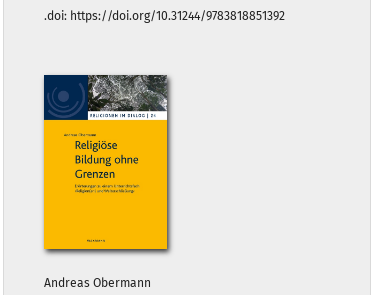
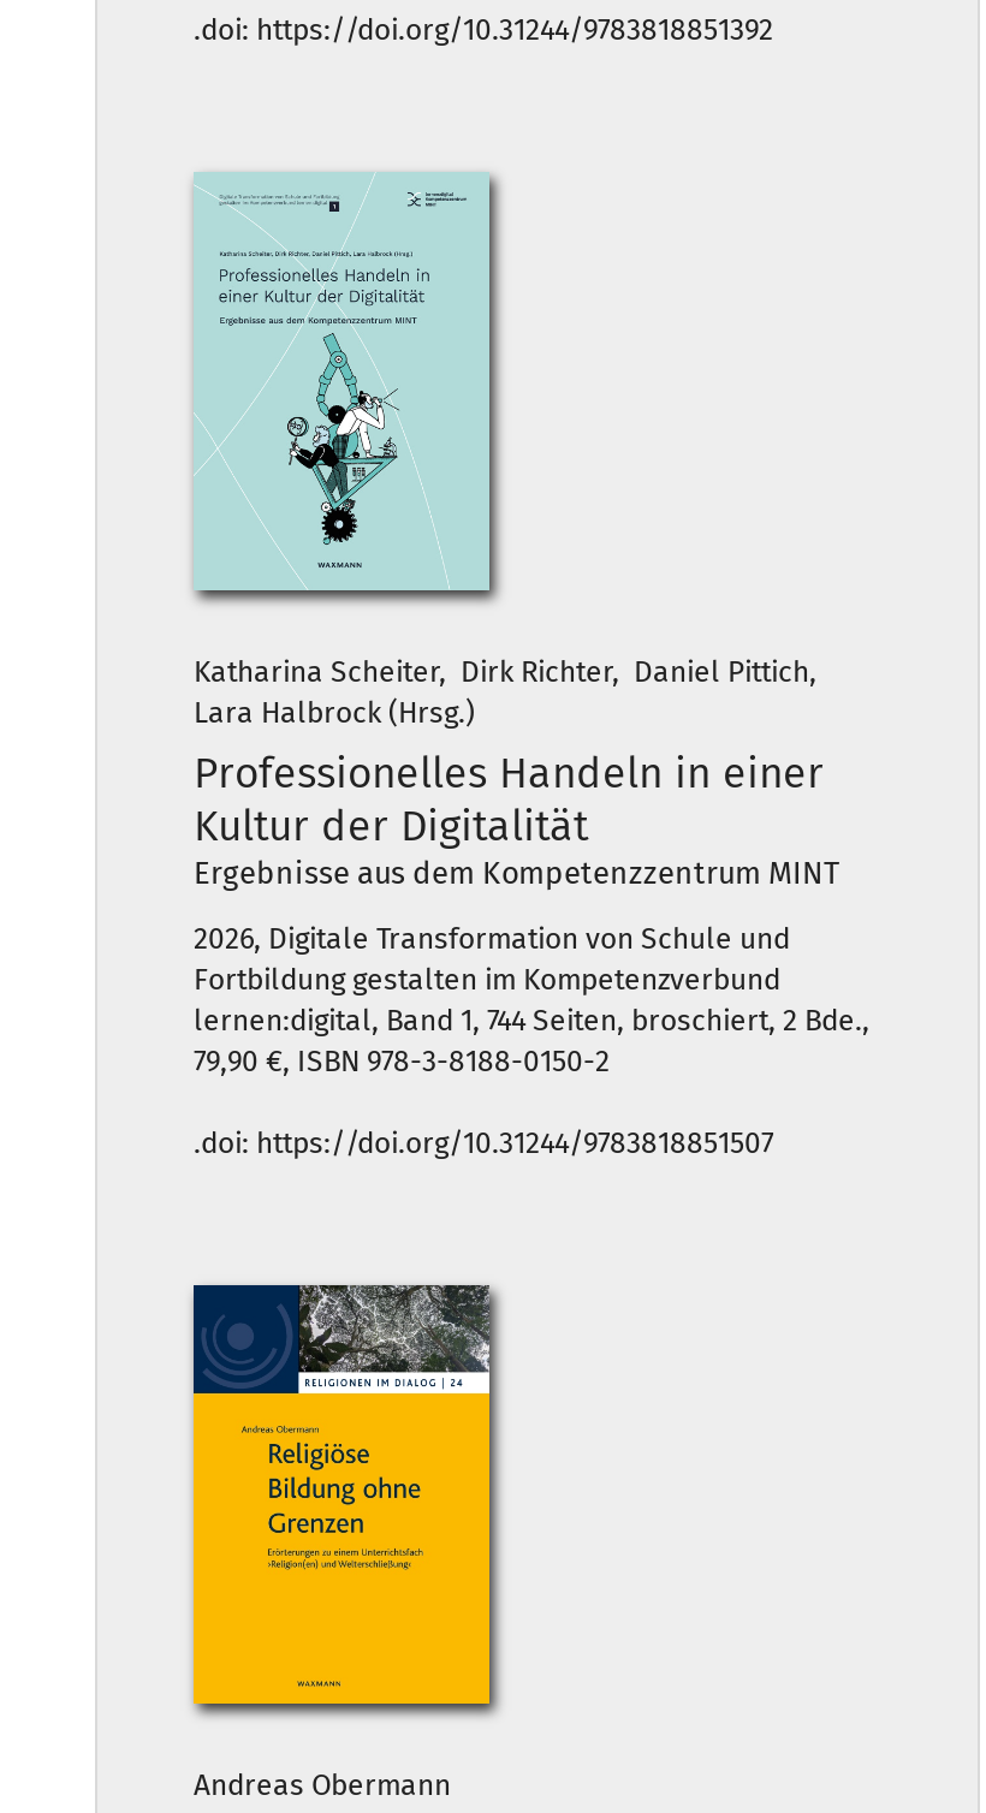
+ [image]
+ Katharina Scheiter, Dirk Richter, Daniel Pittich,
+ Lara Halbrock (Hrsg.)
+ Professionelles Handeln in einer
+ Kultur der Digitalität
+ Ergebnisse aus dem Kompetenzzentrum MINT
+ 2026, Digitale Transformation von Schule und
+ Fortbildung gestalten im Kompetenzverbund
+ lernen:digital, Band 1, 744 Seiten, broschiert, 2 Bde.,
+ 79,90 €, ISBN 978-3-8188-0150-2
+ .doi: https://doi.org/10.31244/9783818851507
